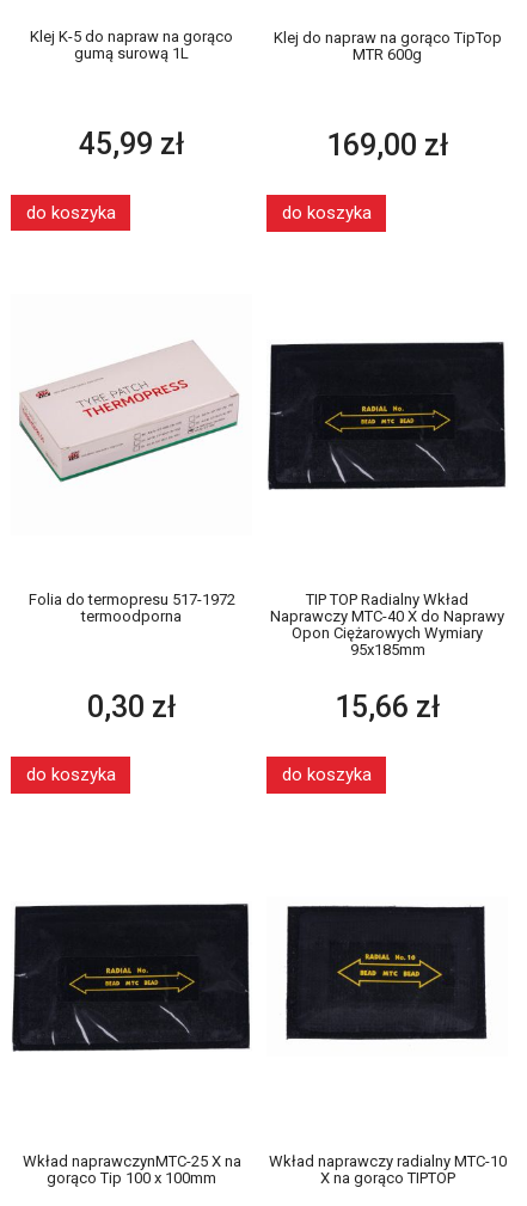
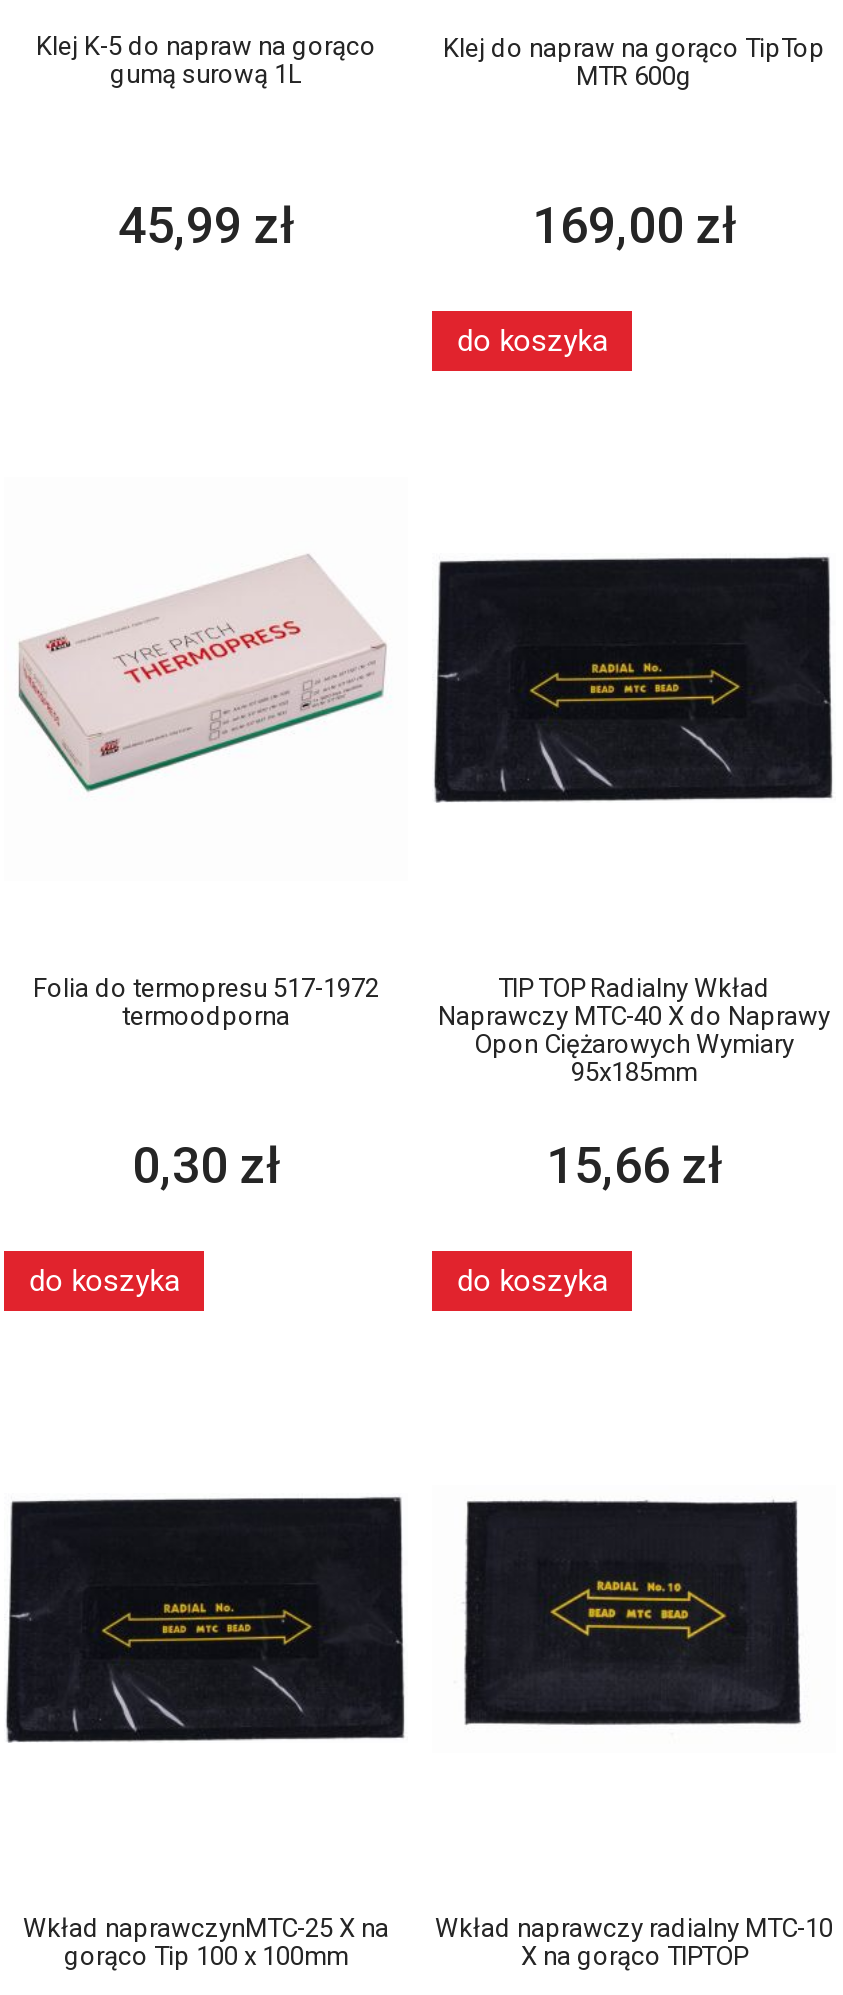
- do koszyka
